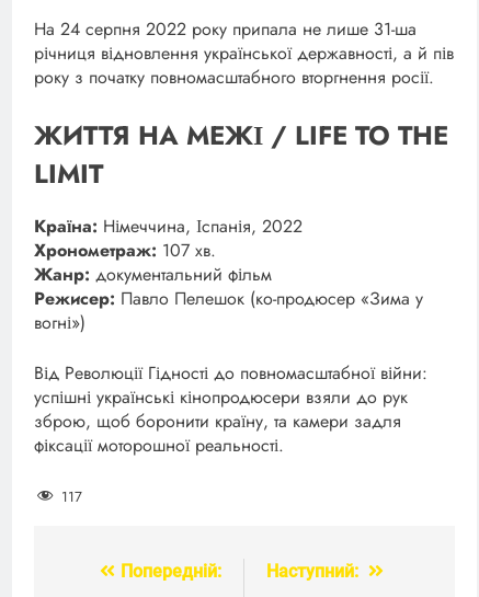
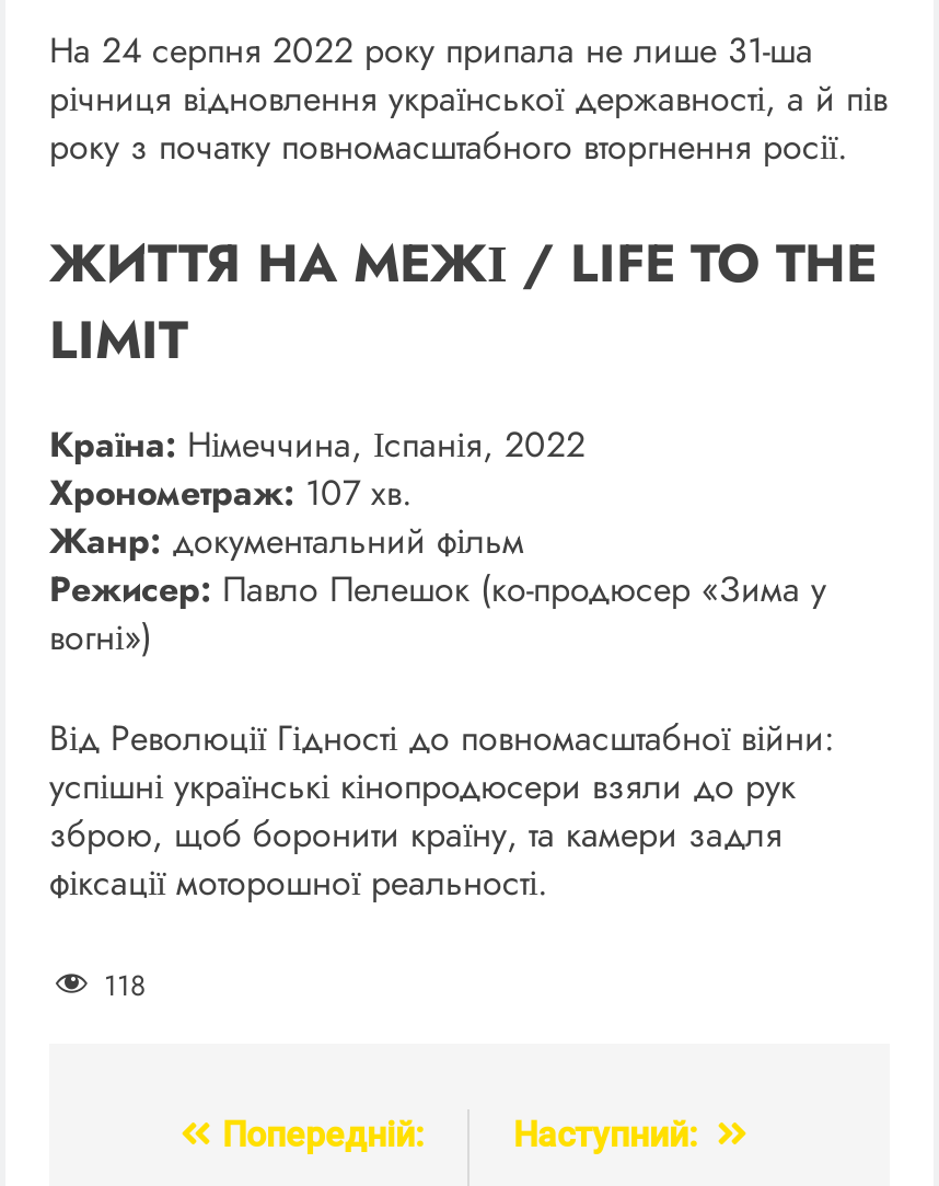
- 117
+ 118
